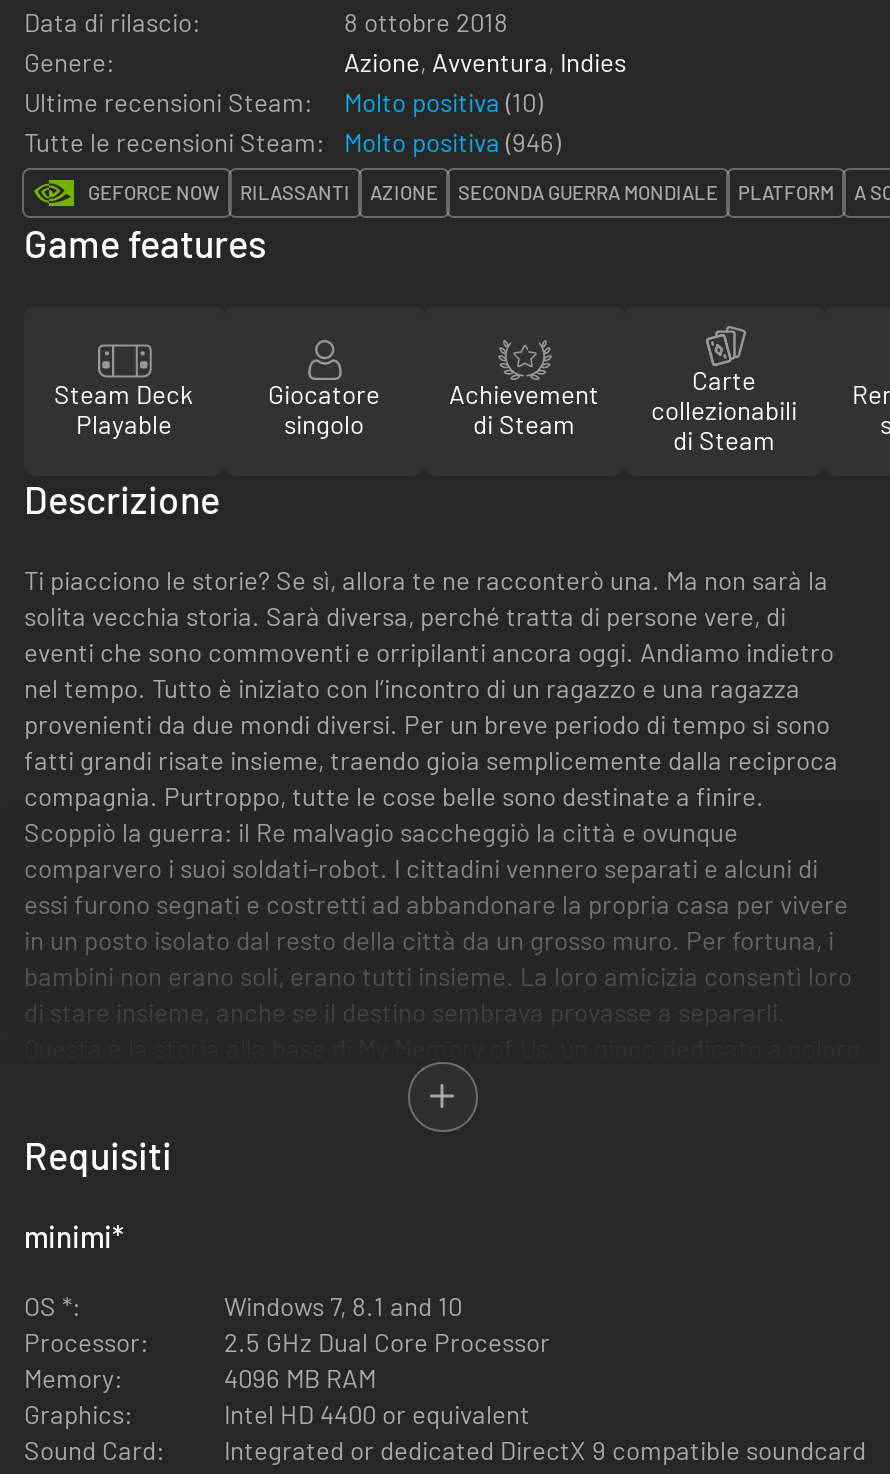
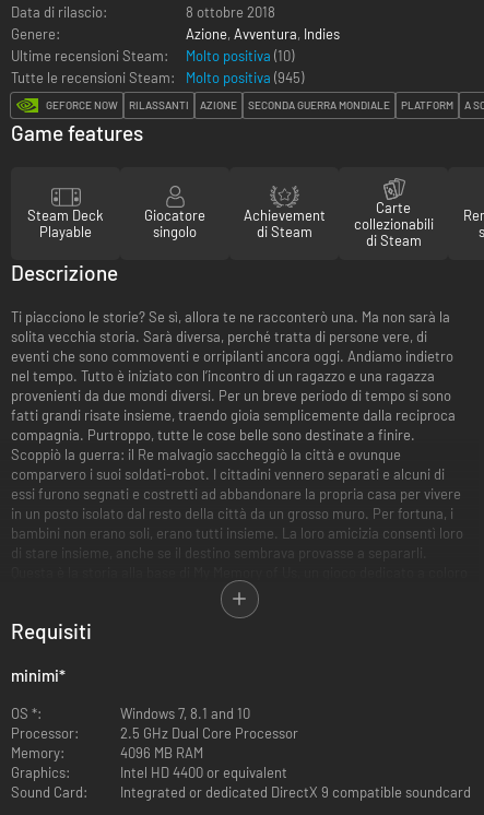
- Molto positiva (946)
+ Molto positiva (945)
